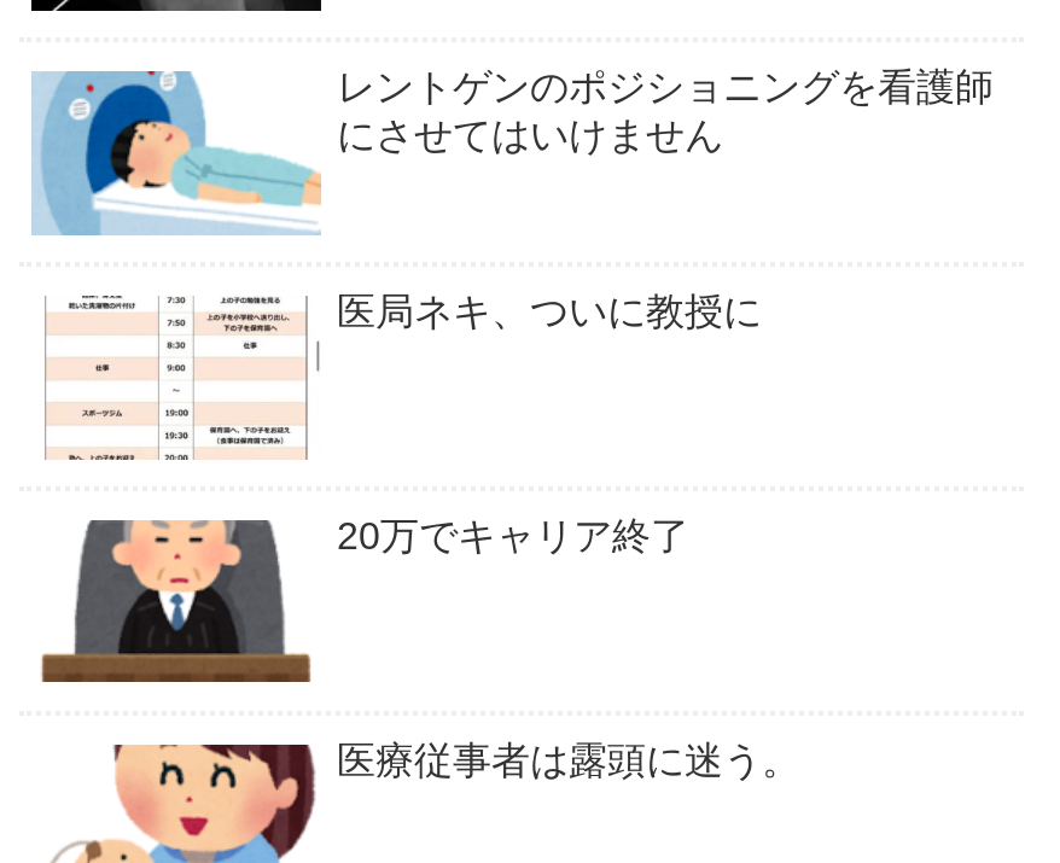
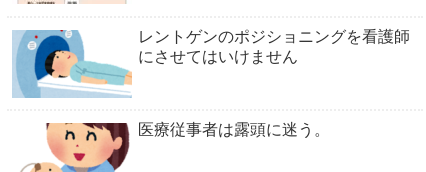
- [image]
- 医局ネキ、ついに教授に

- [image]
- 20万でキャリア終了
